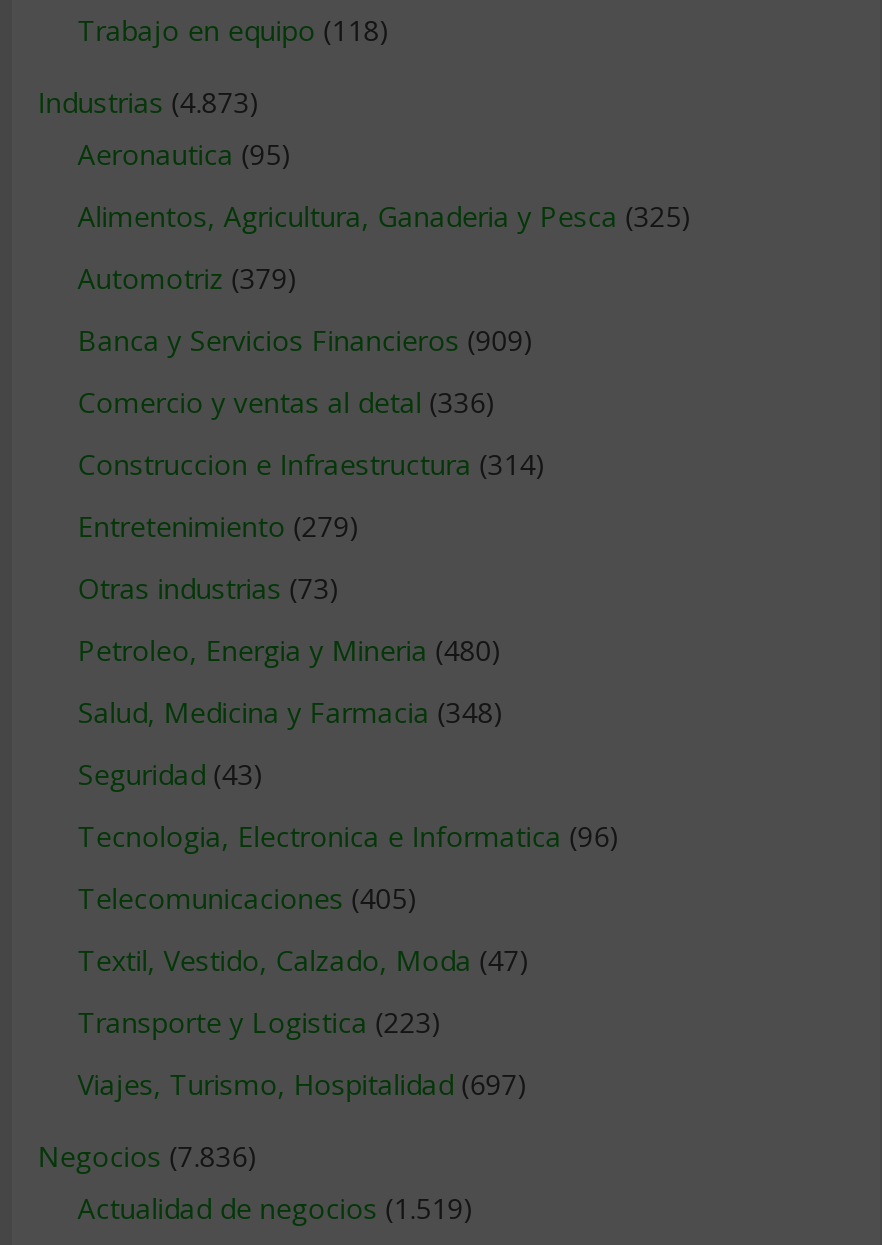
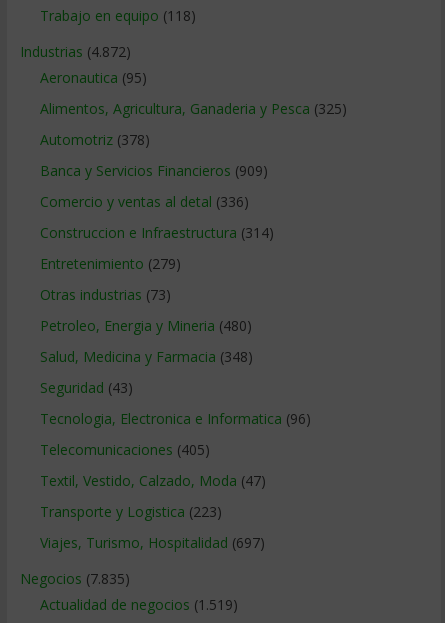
- Industrias (4.873)
+ Industrias (4.872)

- Automotriz (379)
+ Automotriz (378)

- Negocios (7.836)
+ Negocios (7.835)
